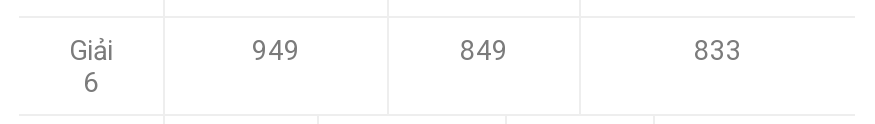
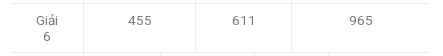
- 949
+ 455

- 849
+ 611

- 833
+ 965
